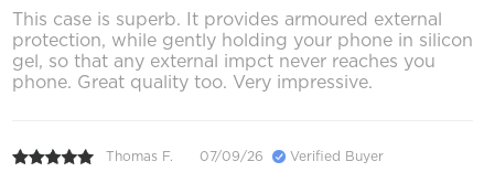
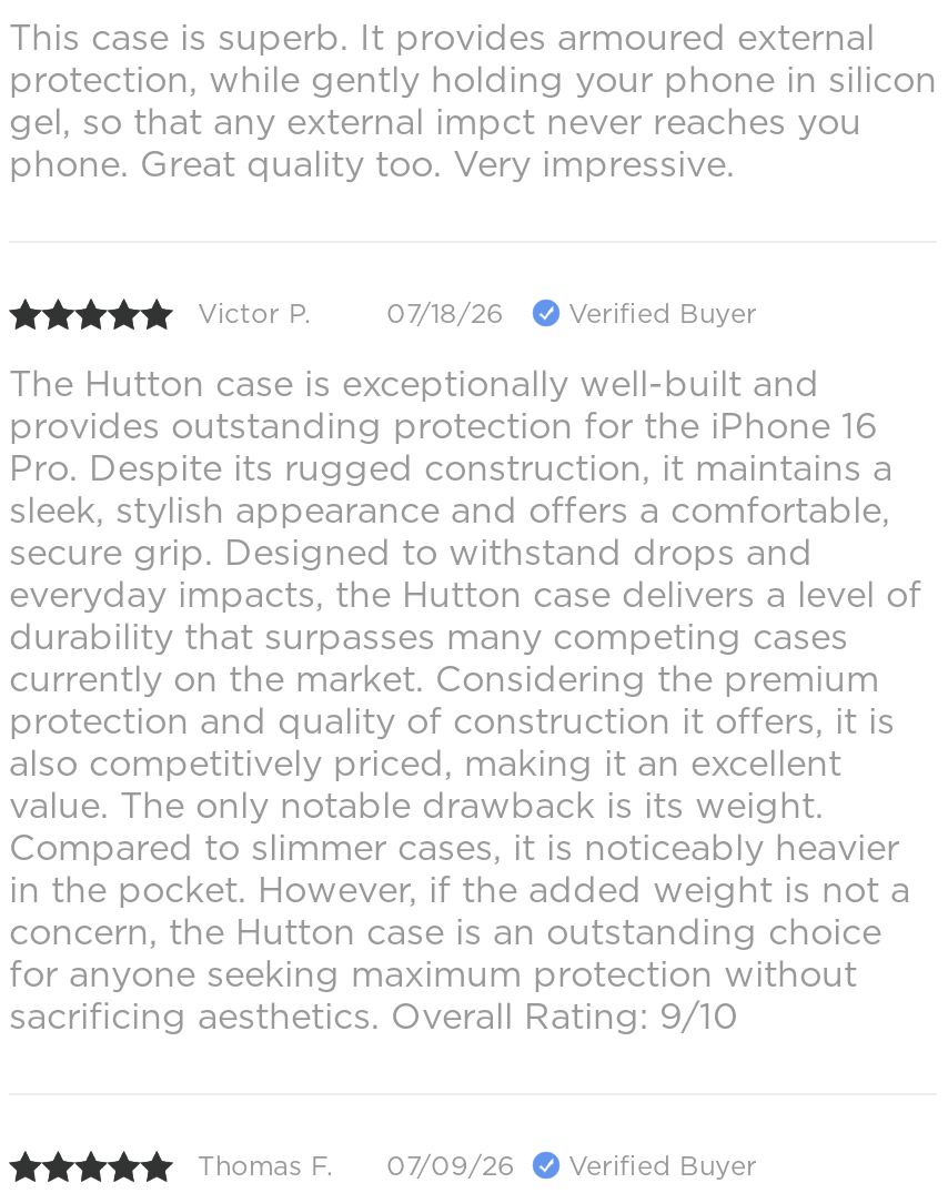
+ Victor P.
+ 07/18/26
+ Verified Buyer
+ The Hutton case is exceptionally well-built and
+ provides outstanding protection for the iPhone 16
+ Pro. Despite its rugged construction, it maintains a
+ sleek, stylish appearance and offers a comfortable,
+ secure grip. Designed to withstand drops and
+ everyday impacts, the Hutton case delivers a level of
+ durability that surpasses many competing cases
+ currently on the market. Considering the premium
+ protection and quality of construction it offers, it is
+ also competitively priced, making it an excellent
+ value. The only notable drawback is its weight.
+ Compared to slimmer cases, it is noticeably heavier
+ in the pocket. However, if the added weight is not a
+ concern, the Hutton case is an outstanding choice
+ for anyone seeking maximum protection without
+ sacrificing aesthetics. Overall Rating: 9/10
